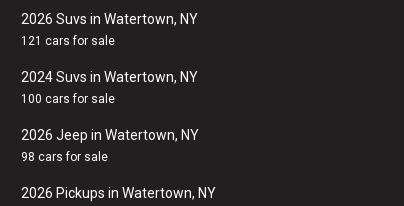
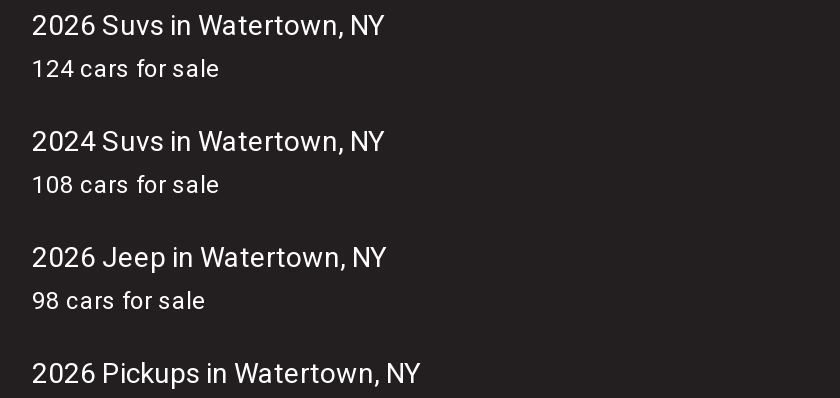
- 121 cars for sale
+ 124 cars for sale

- 100 cars for sale
+ 108 cars for sale
